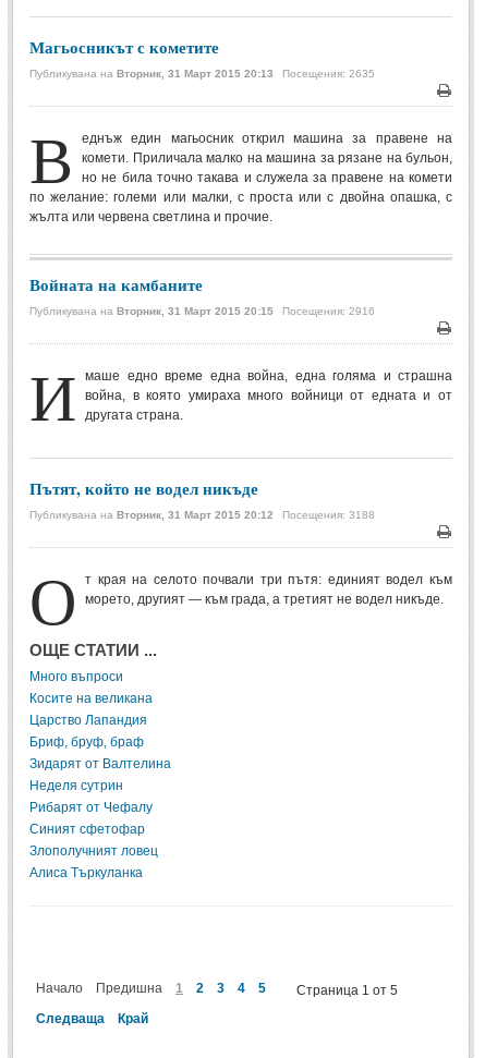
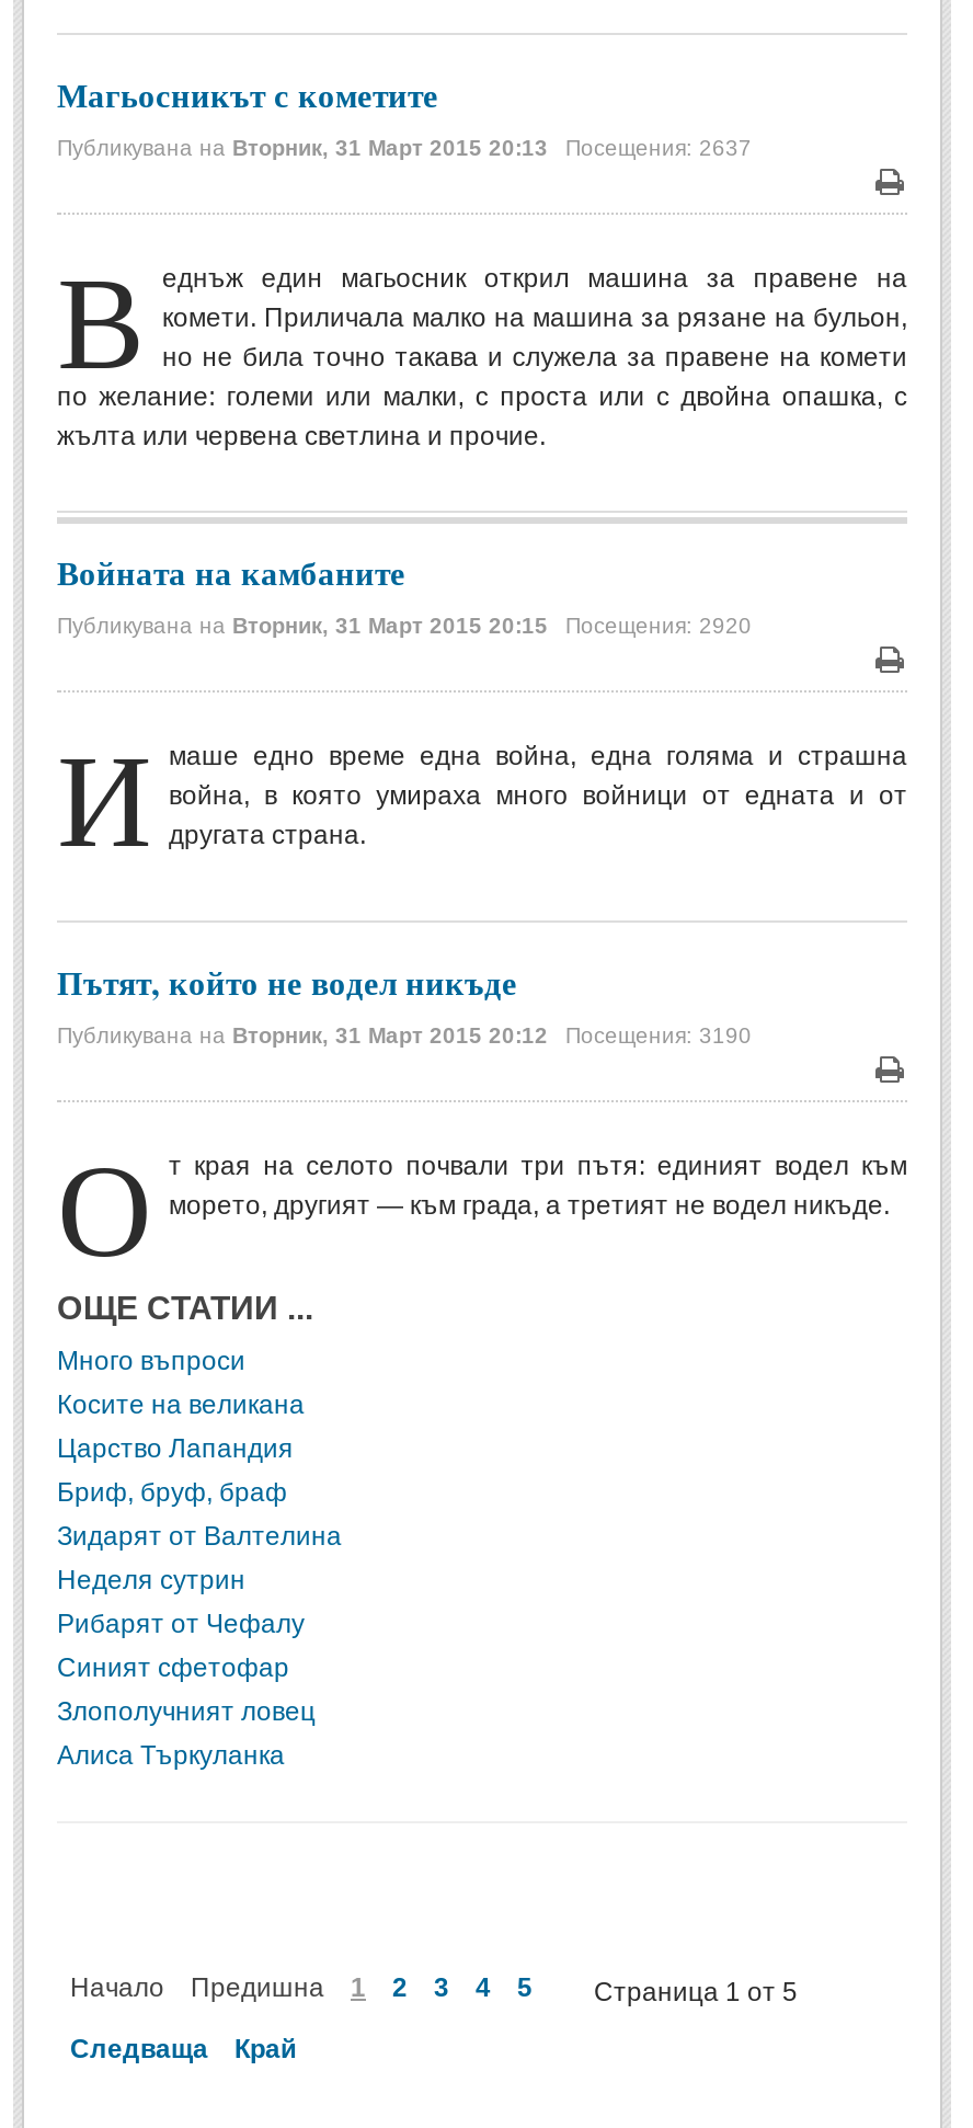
- Публикувана на Вторник, 31 Март 2015 20:13 Посещения: 2635
+ Публикувана на Вторник, 31 Март 2015 20:13 Посещения: 2637

- Публикувана на Вторник, 31 Март 2015 20:15 Посещения: 2916
+ Публикувана на Вторник, 31 Март 2015 20:15 Посещения: 2920

- Публикувана на Вторник, 31 Март 2015 20:12 Посещения: 3188
+ Публикувана на Вторник, 31 Март 2015 20:12 Посещения: 3190
